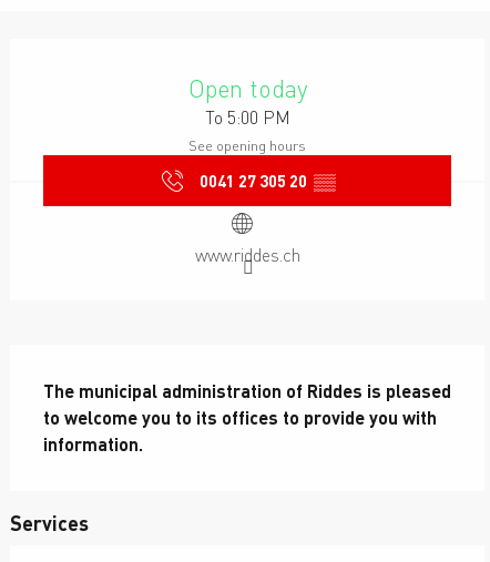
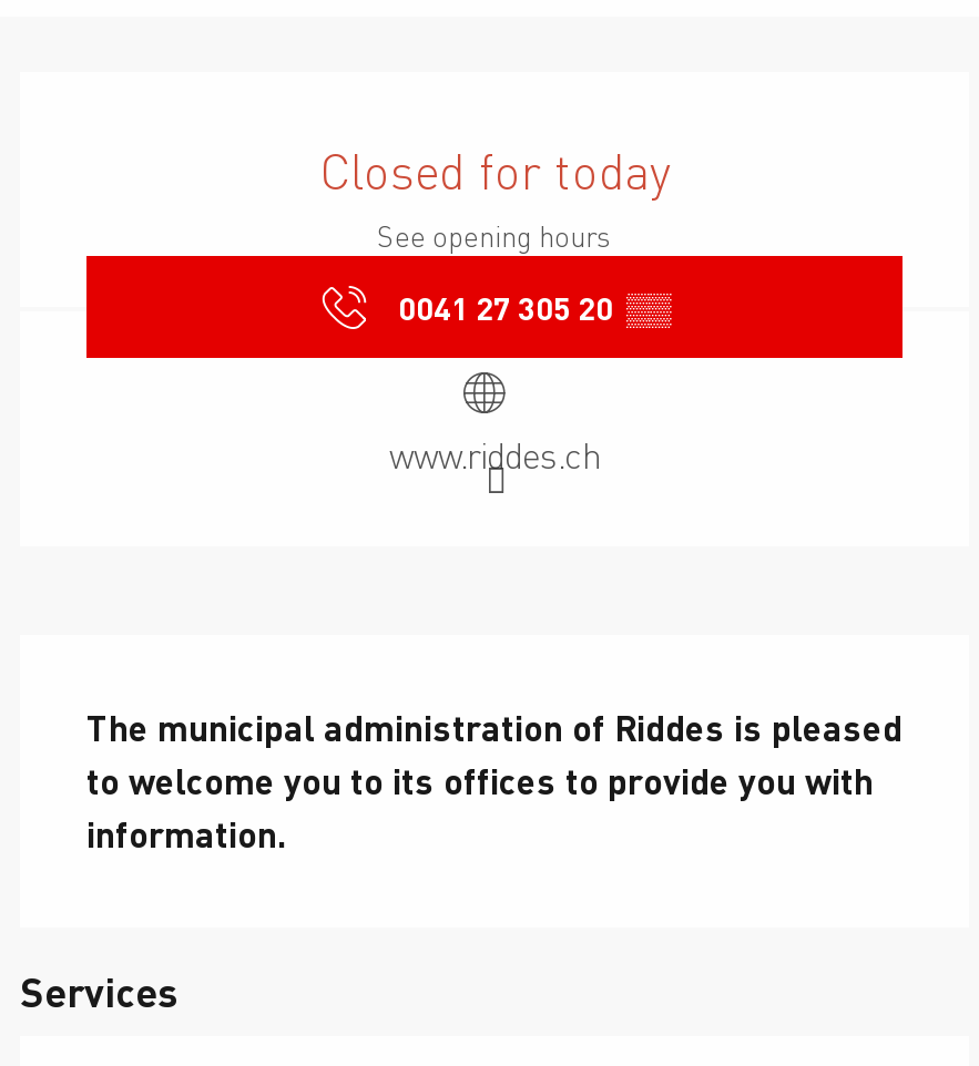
- Open today
- To 5:00 PM
+ Closed for today
